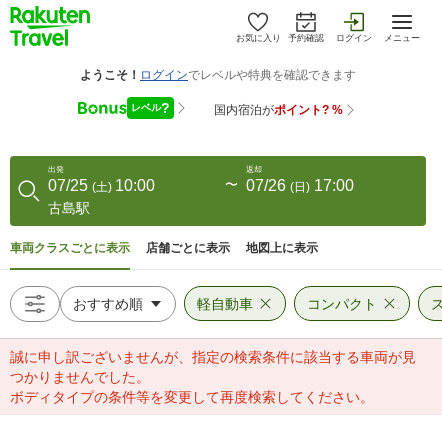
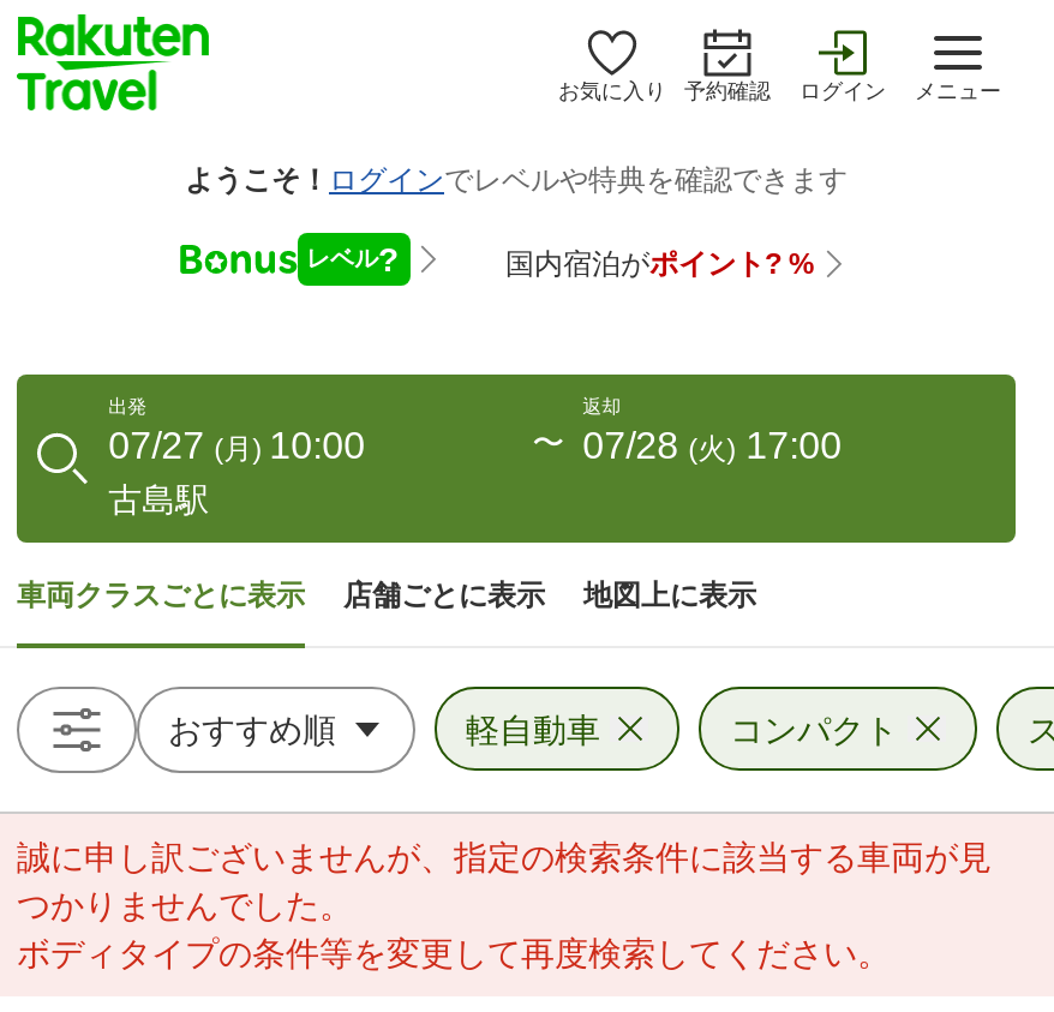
- 07/25 (土) 10:00
+ 07/27 (月) 10:00

- 07/26 (日) 17:00
+ 07/28 (火) 17:00
